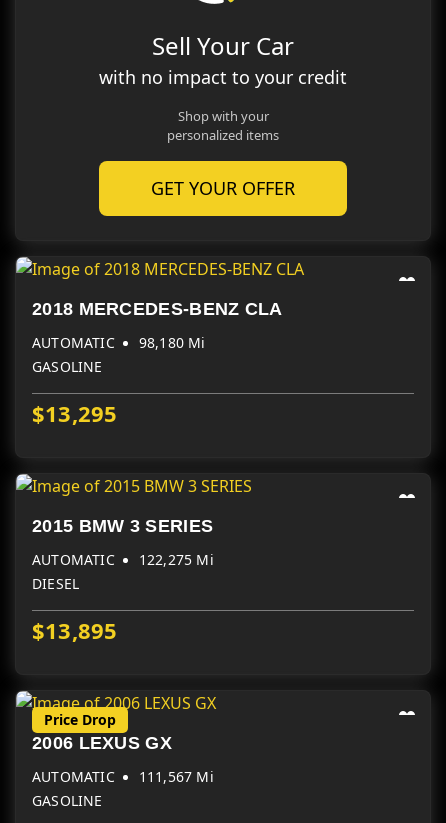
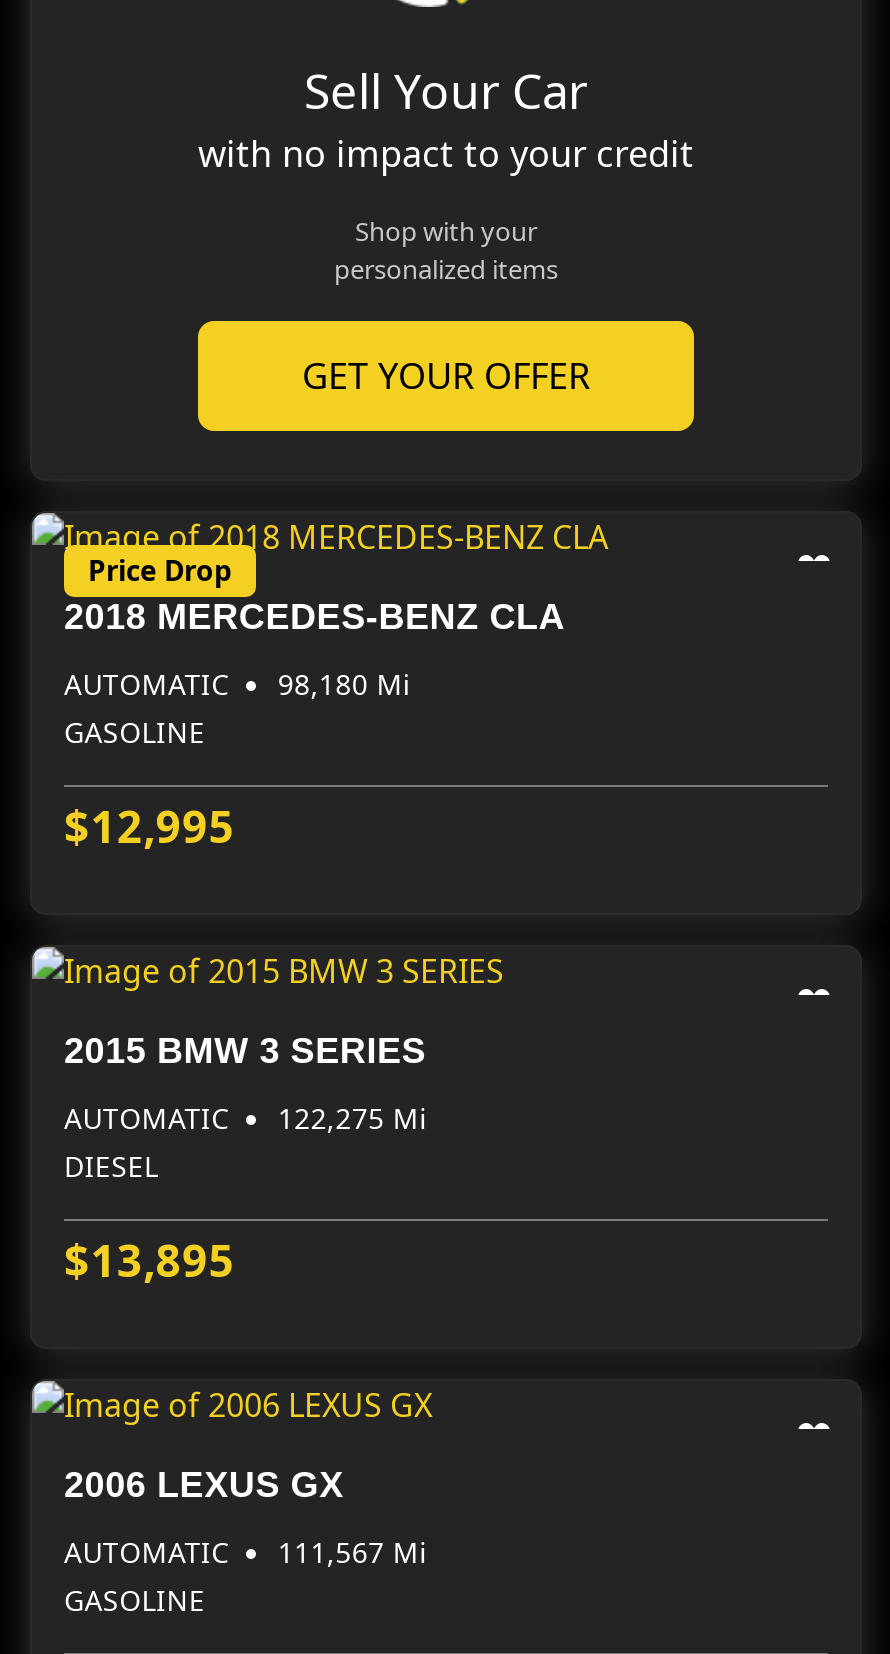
- $13,295
+ $12,995

moved up: Price Drop
